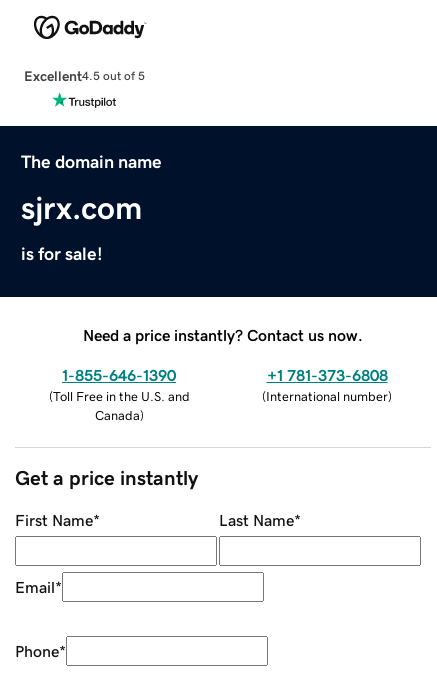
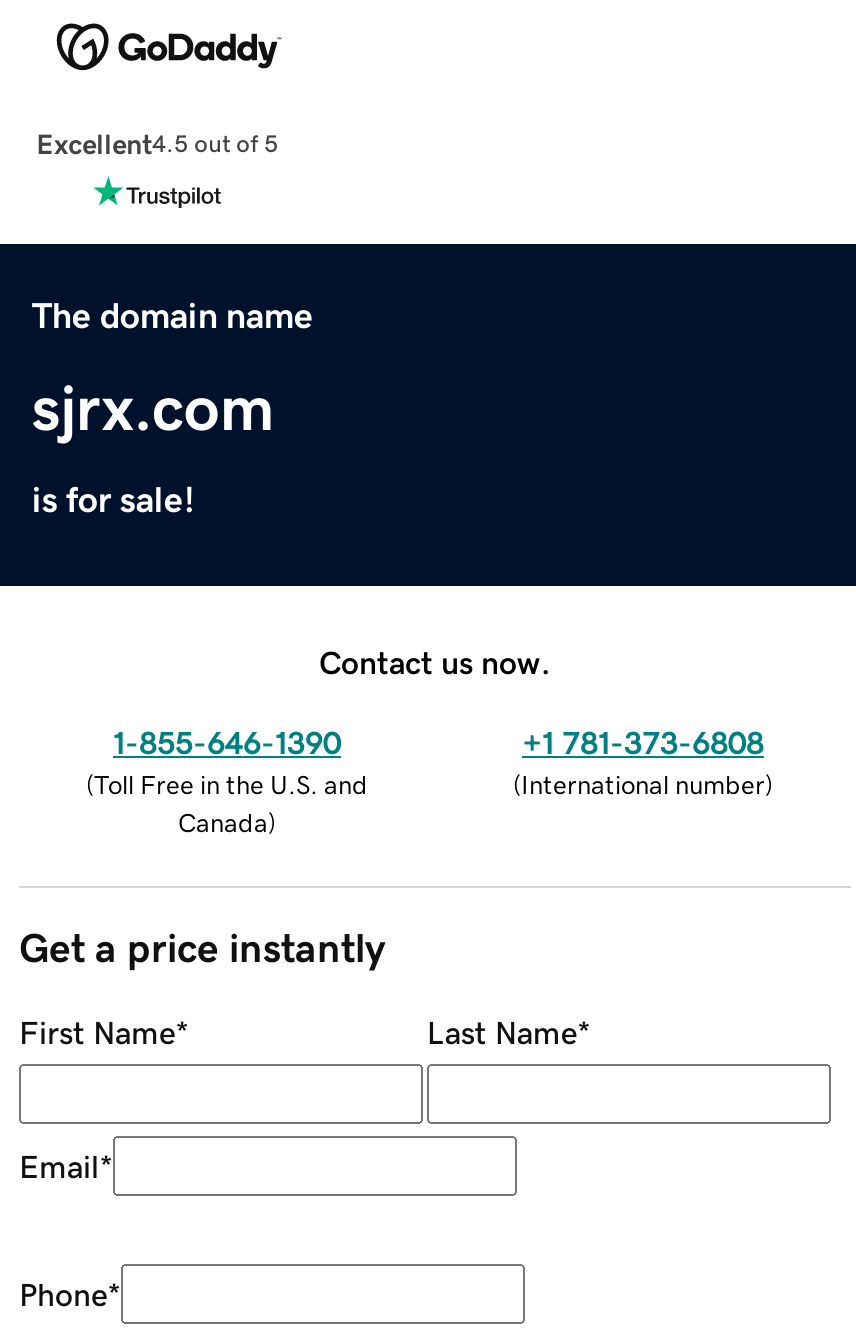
- Need a price instantly? Contact us now.
+ Contact us now.
